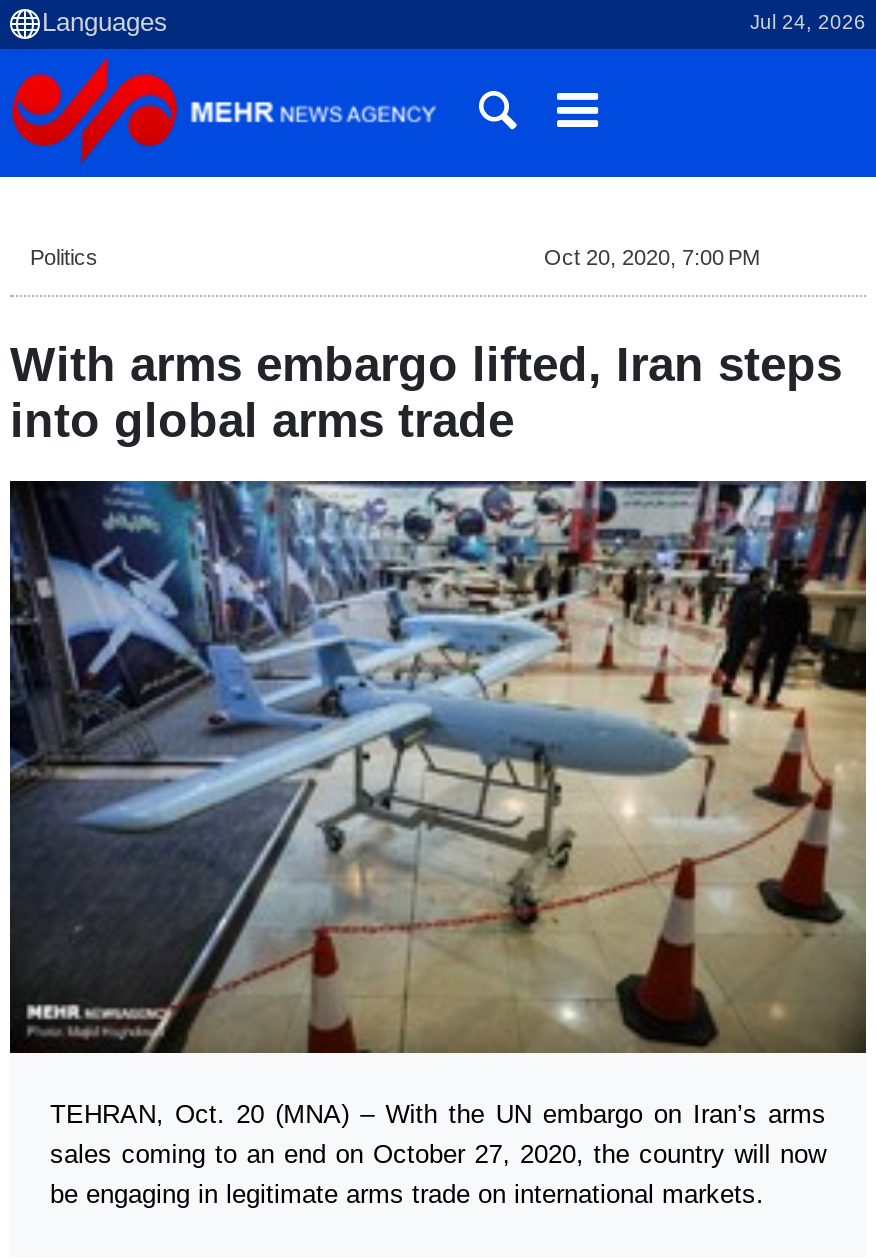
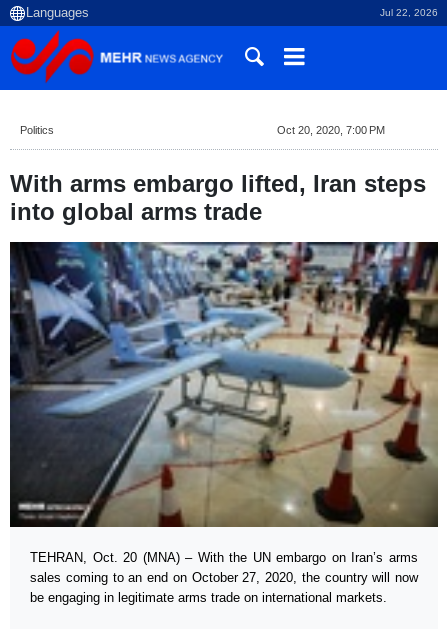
- Jul 24, 2026
+ Jul 22, 2026
